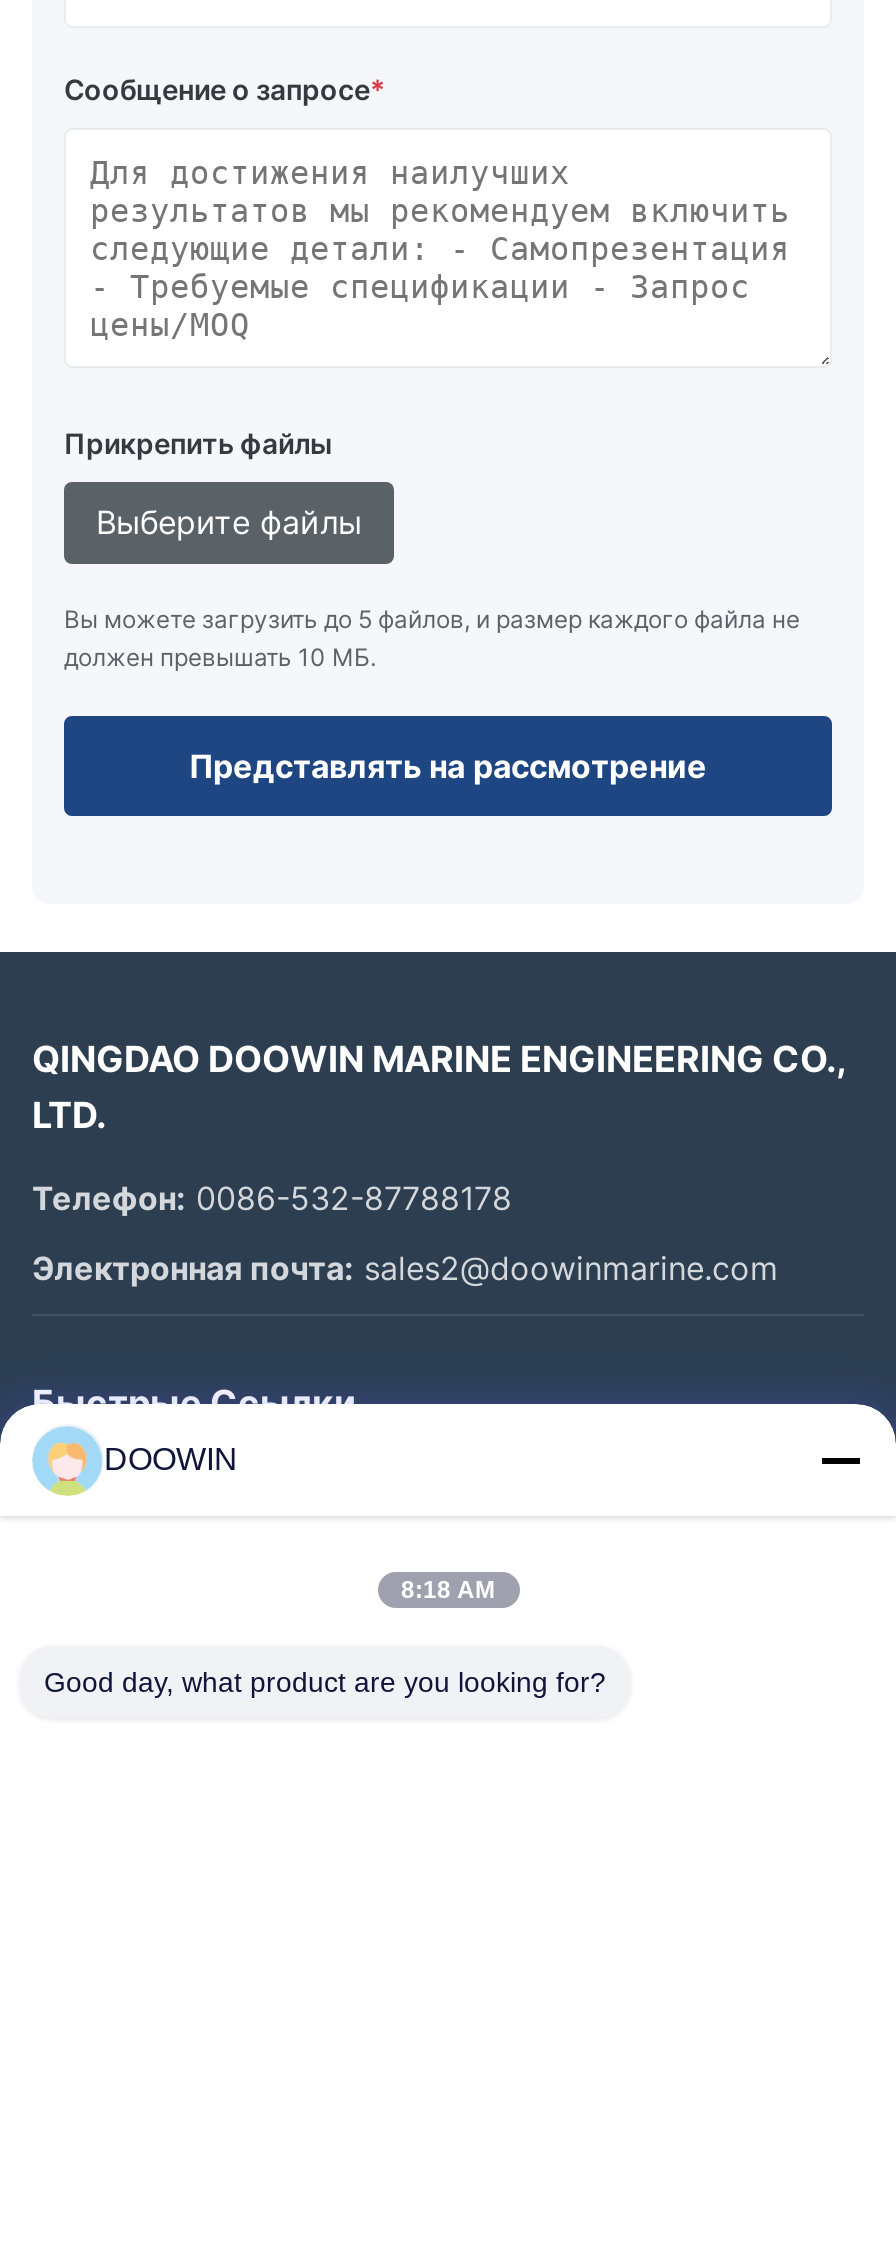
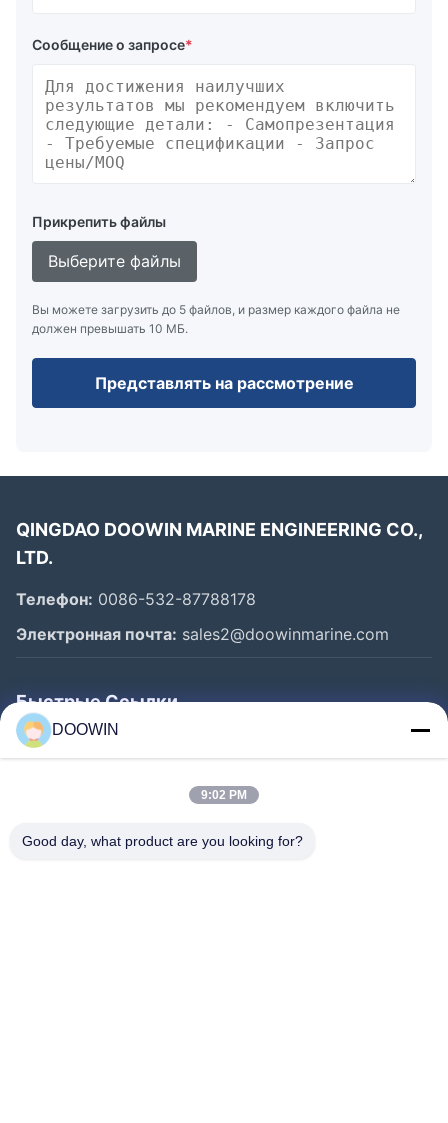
- 8:18 AM
+ 9:02 PM
